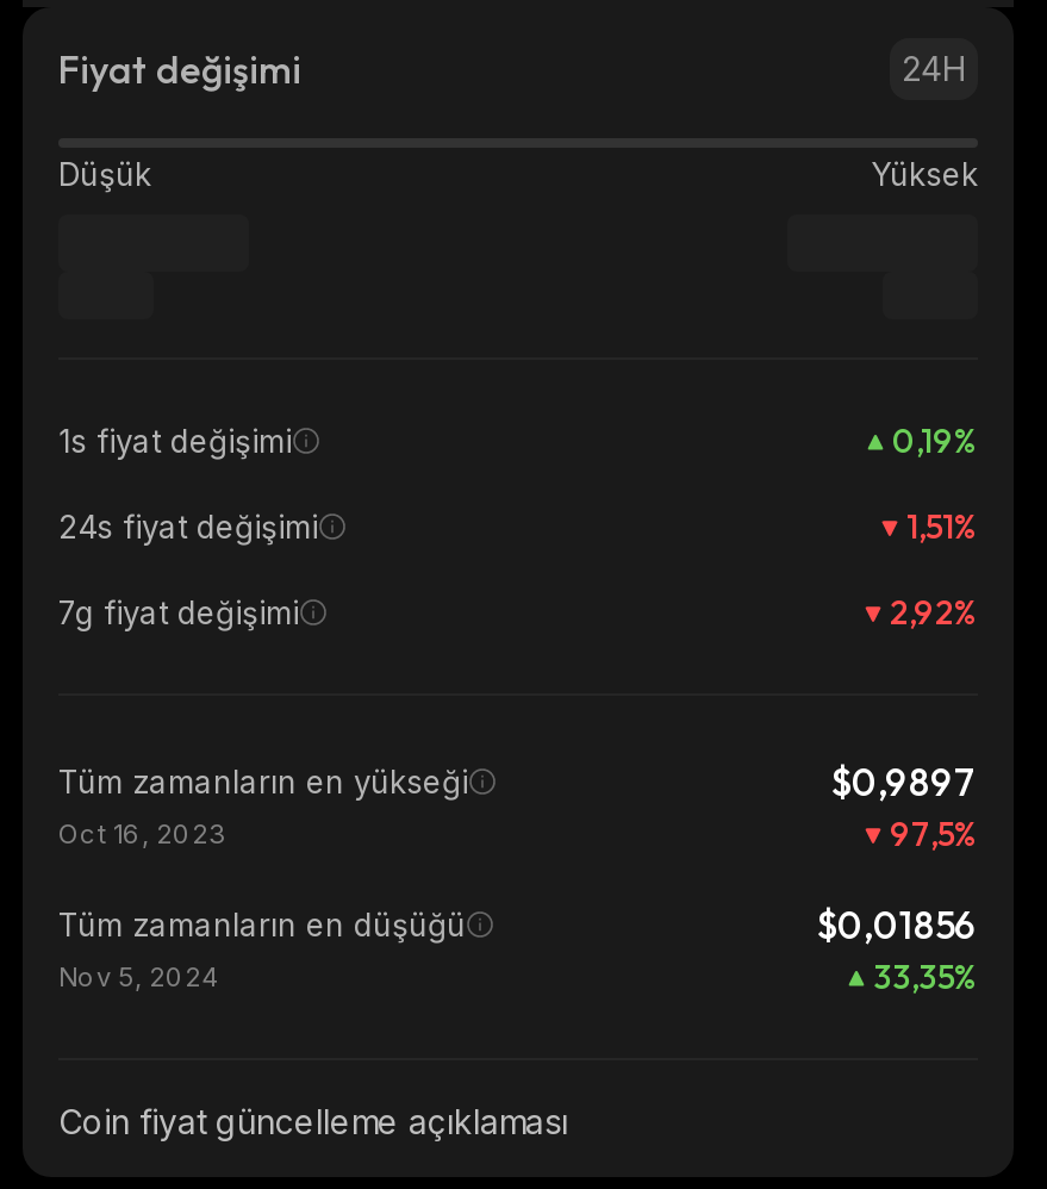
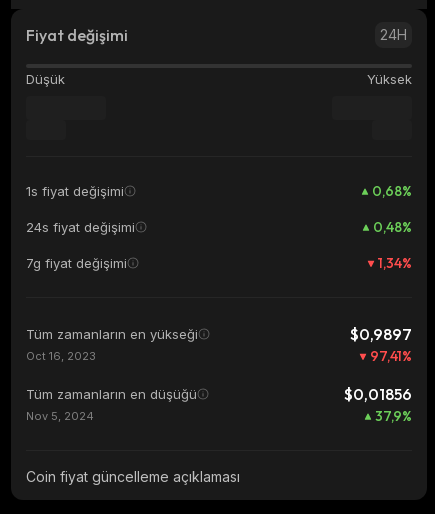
- 0,19%
+ 0,68%

- 1,51%
+ 0,48%

- 2,92%
+ 1,34%

- 97,5%
+ 97,41%

- 33,35%
+ 37,9%
